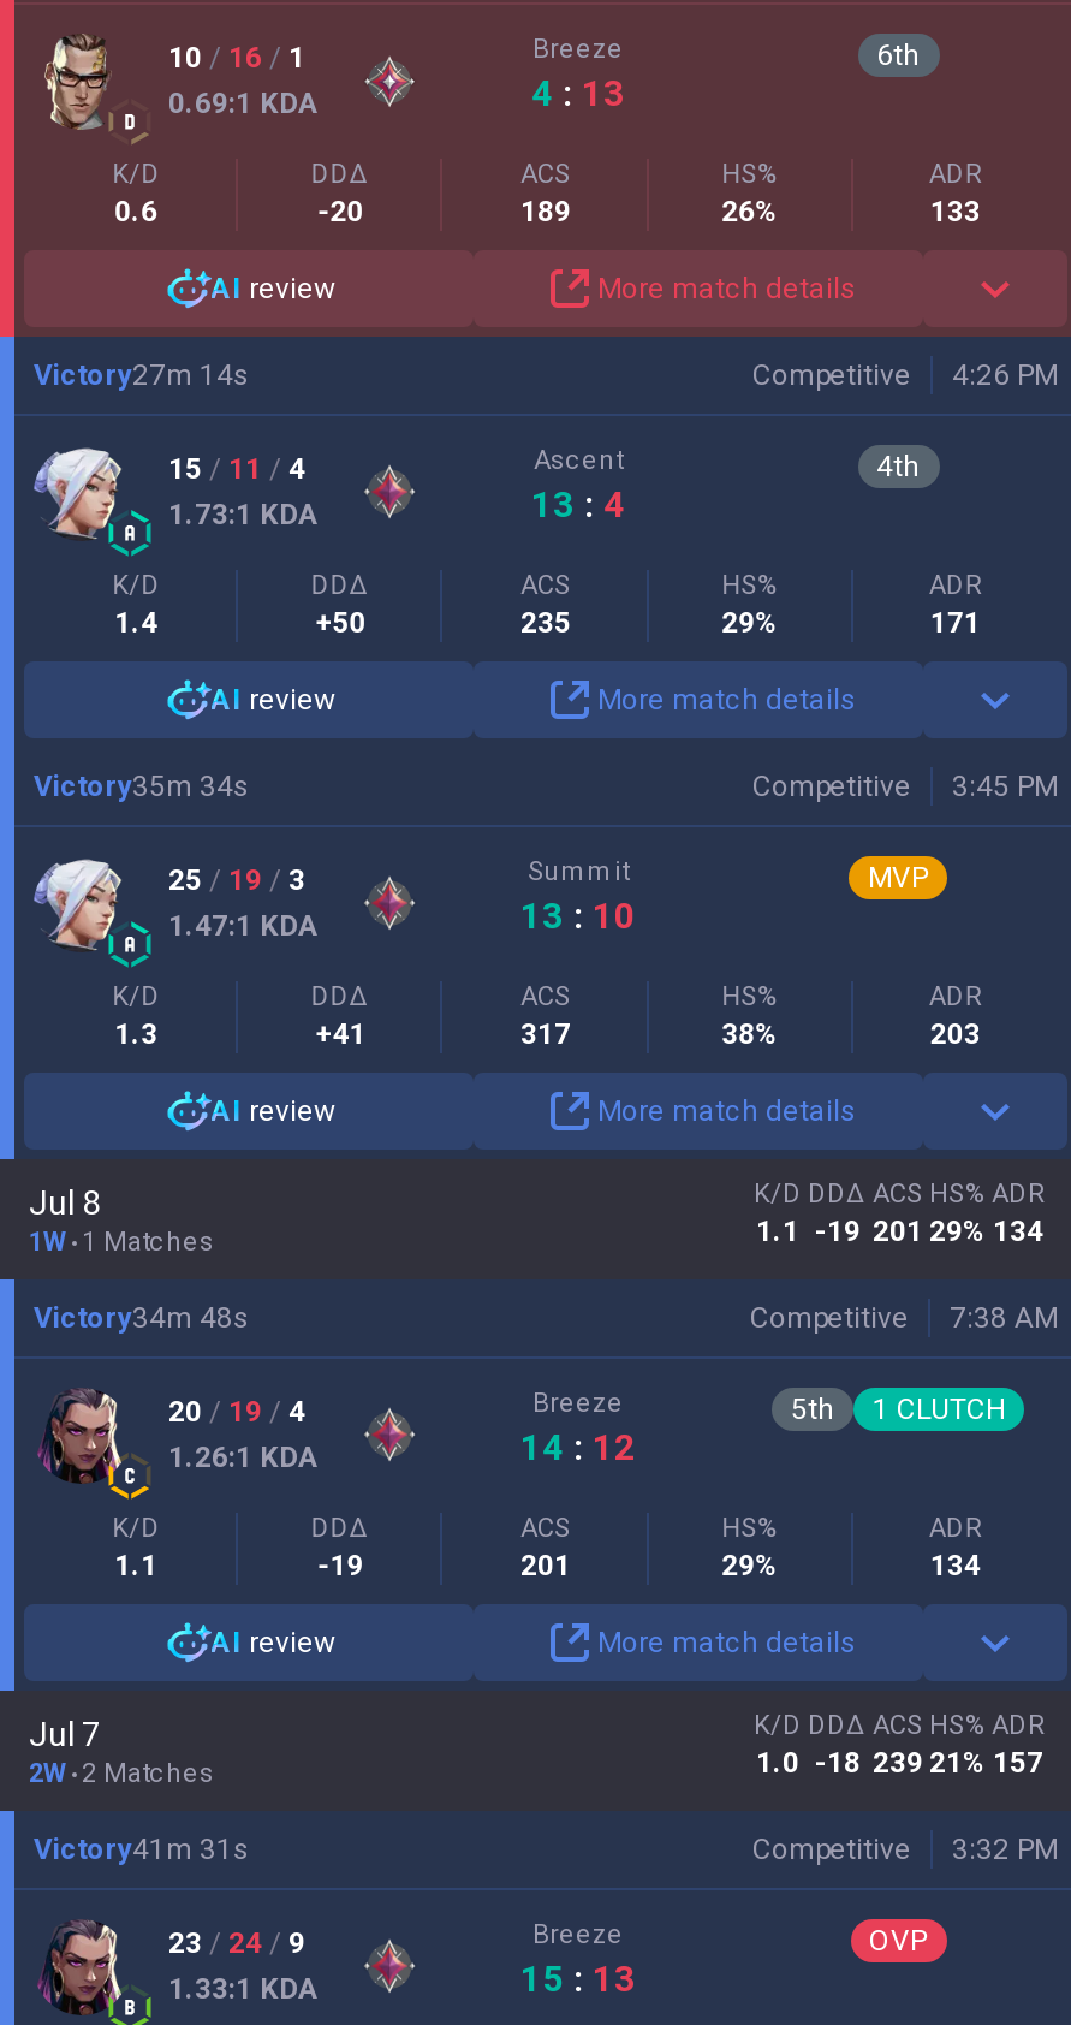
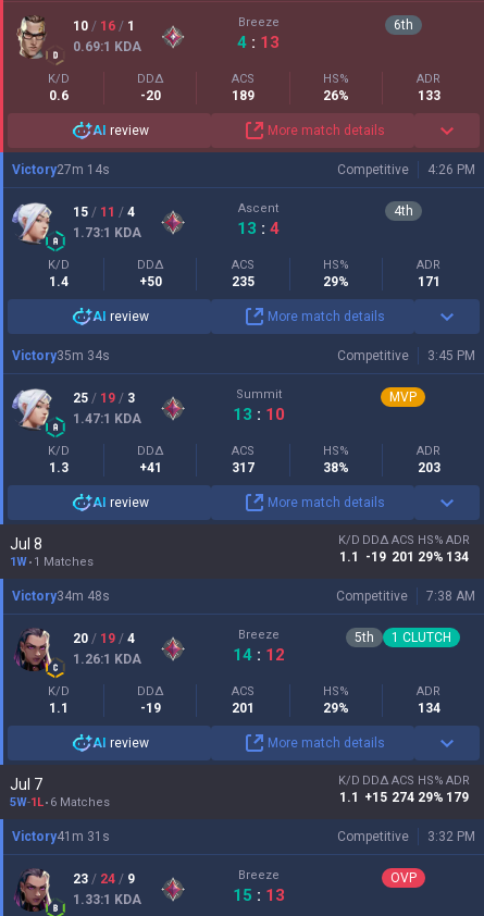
- 2W 2 Matches
+ 5W-1L 6 Matches

- 1.0
+ 1.1

- -18
+ +15

- 239
+ 274

- 21%
+ 29%

- 157
+ 179
